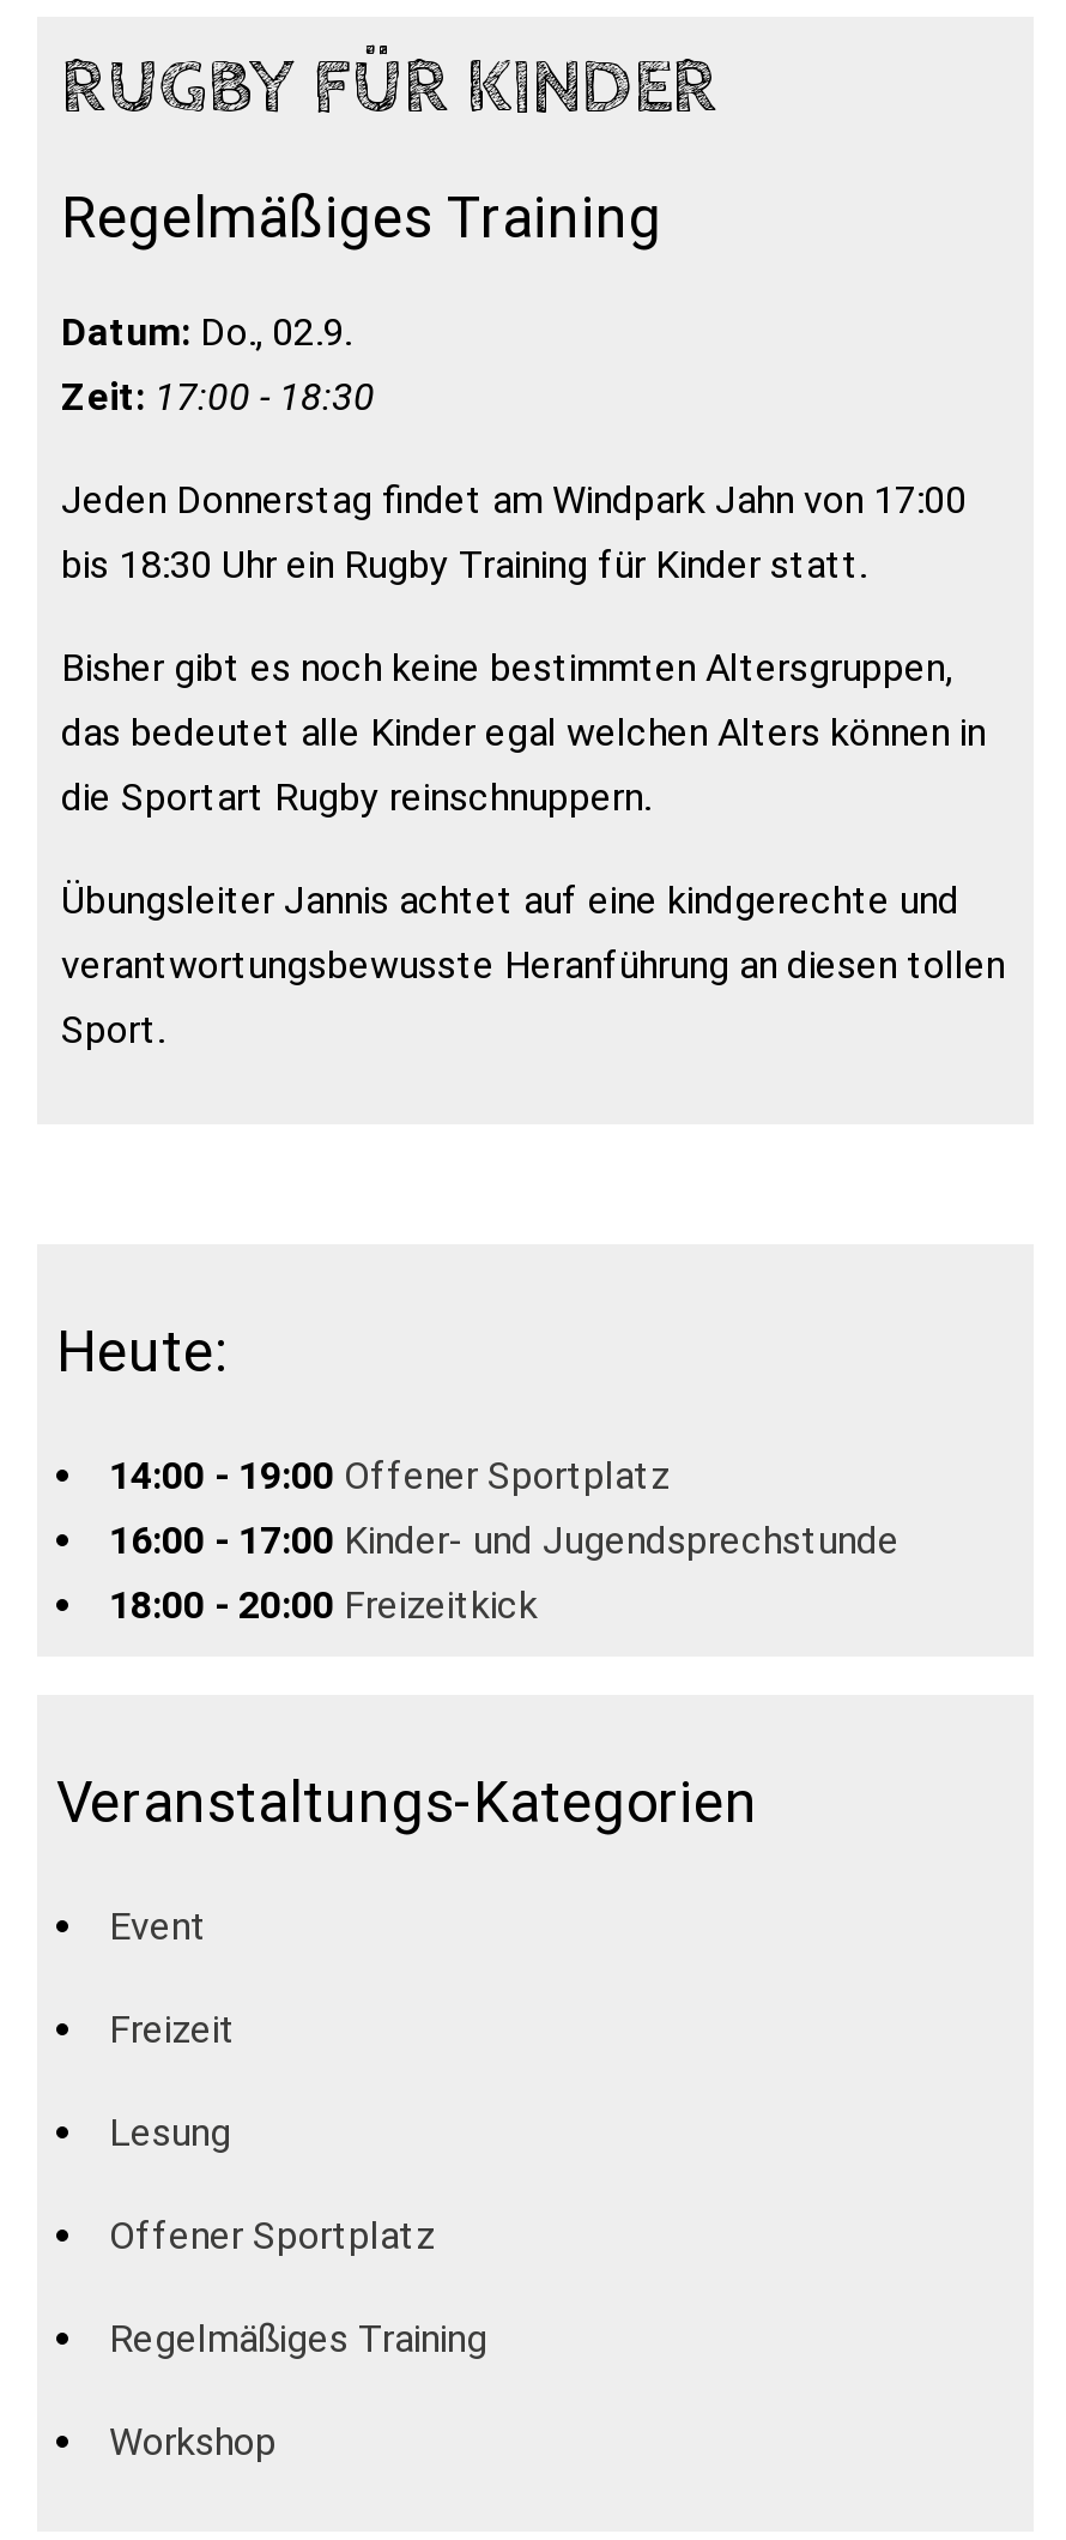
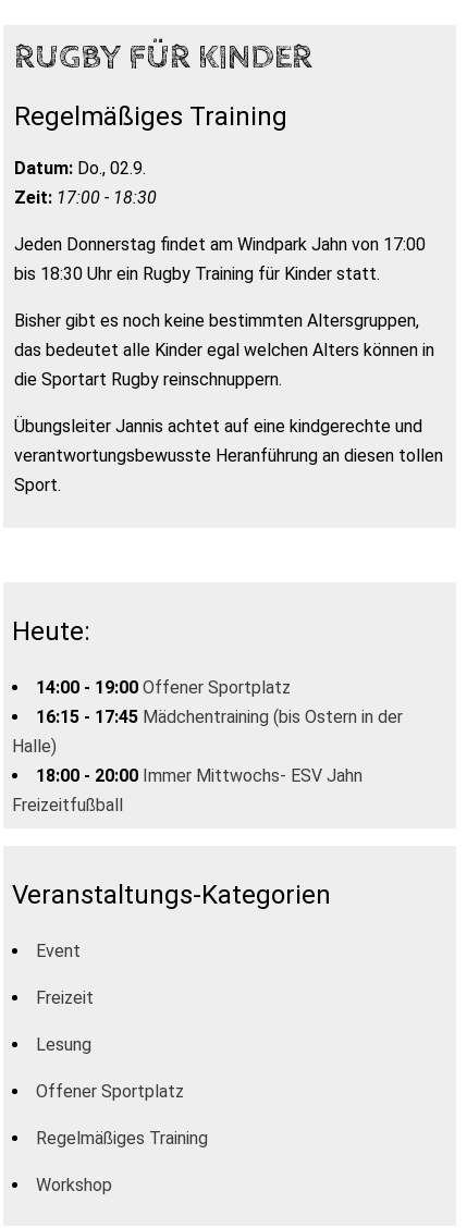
- 16:00 - 17:00 Kinder- und Jugendsprechstunde
- 18:00 - 20:00 Freizeitkick
+ 16:15 - 17:45 Mädchentraining (bis Ostern in der
+ Halle)
+ 18:00 - 20:00 Immer Mittwochs- ESV Jahn
+ Freizeitfußball
